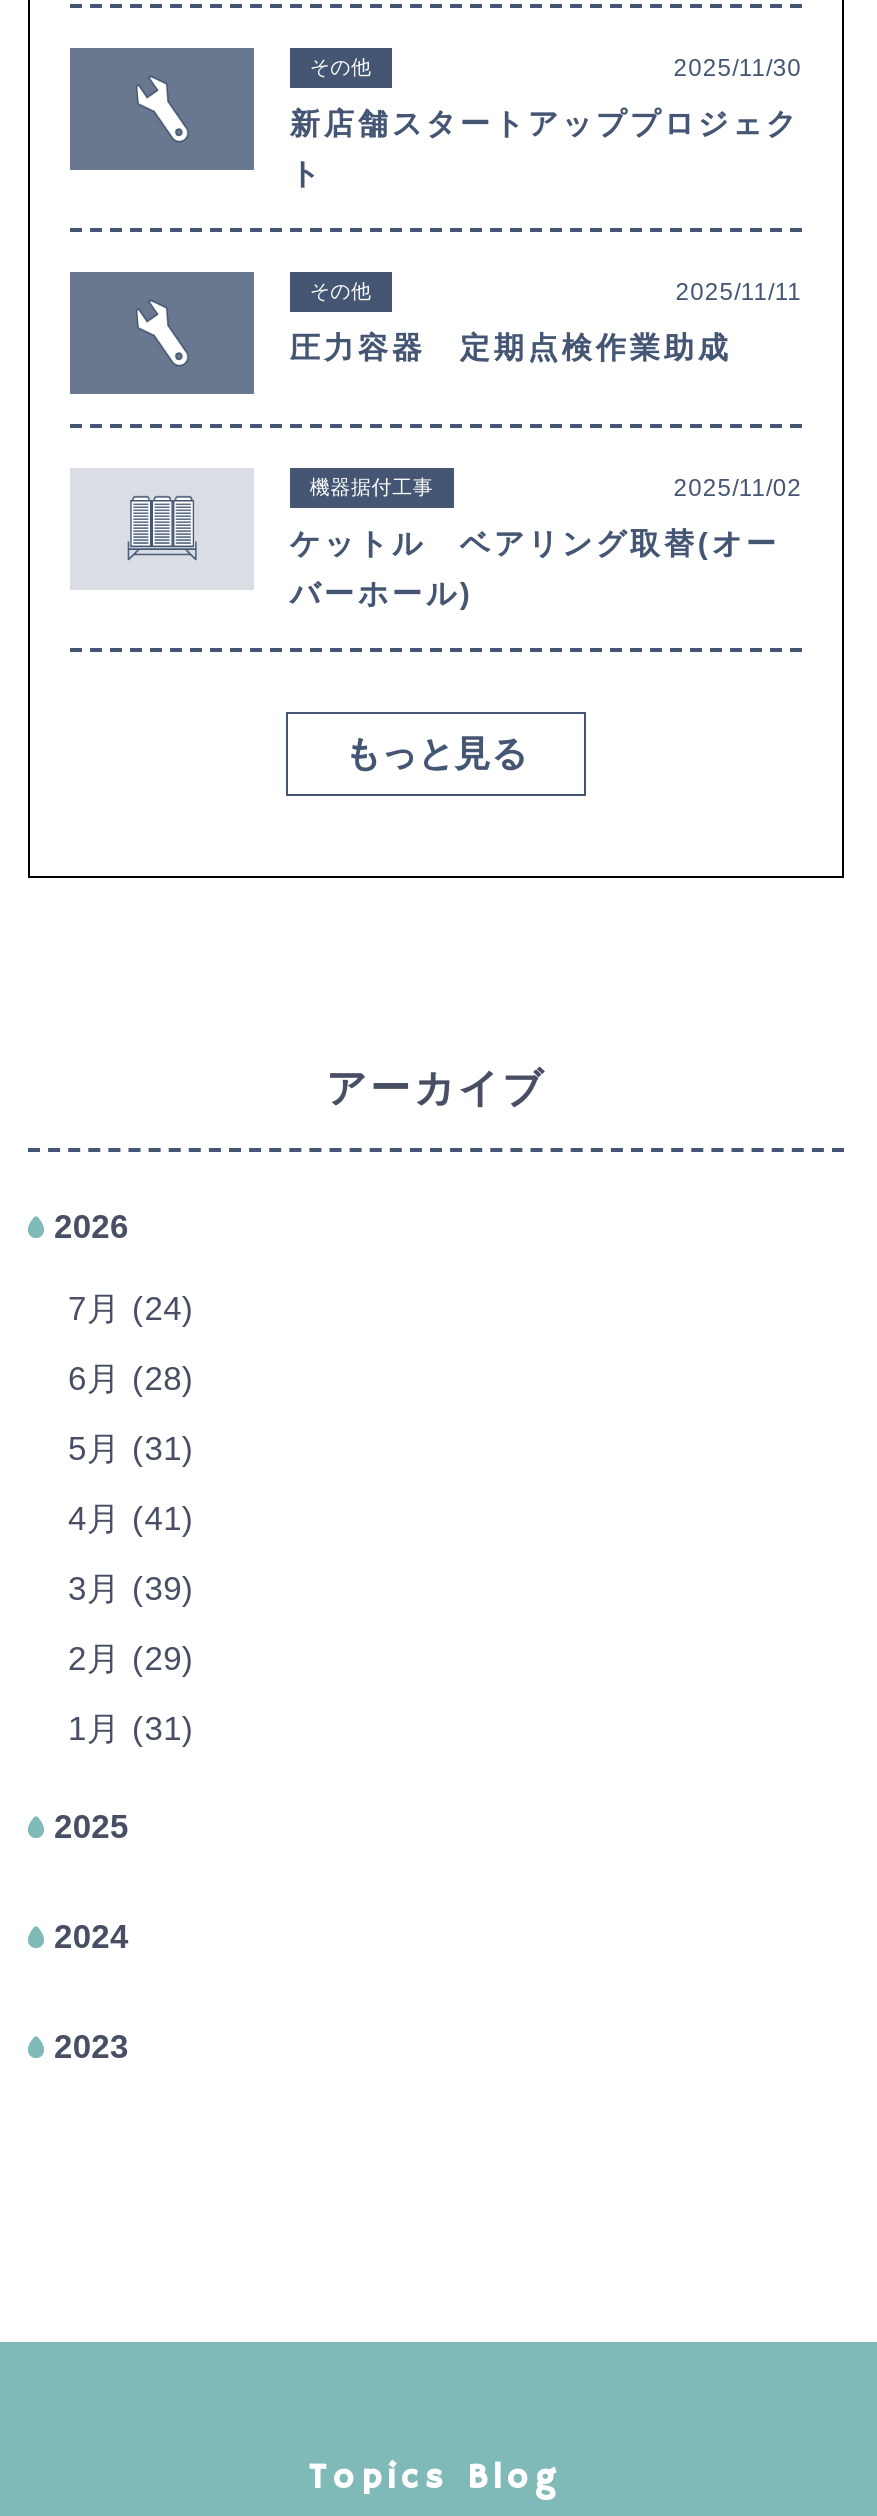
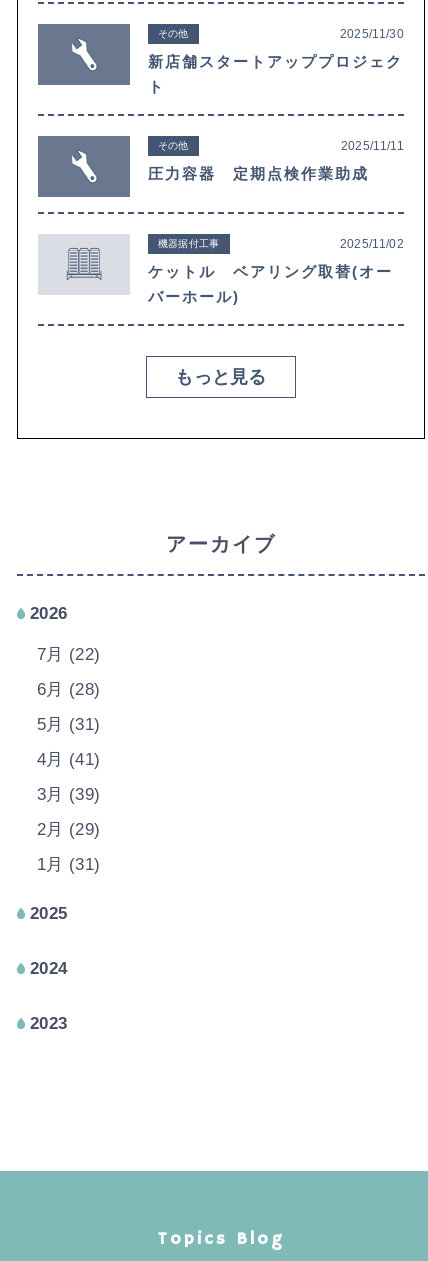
- 7月 (24)
+ 7月 (22)
